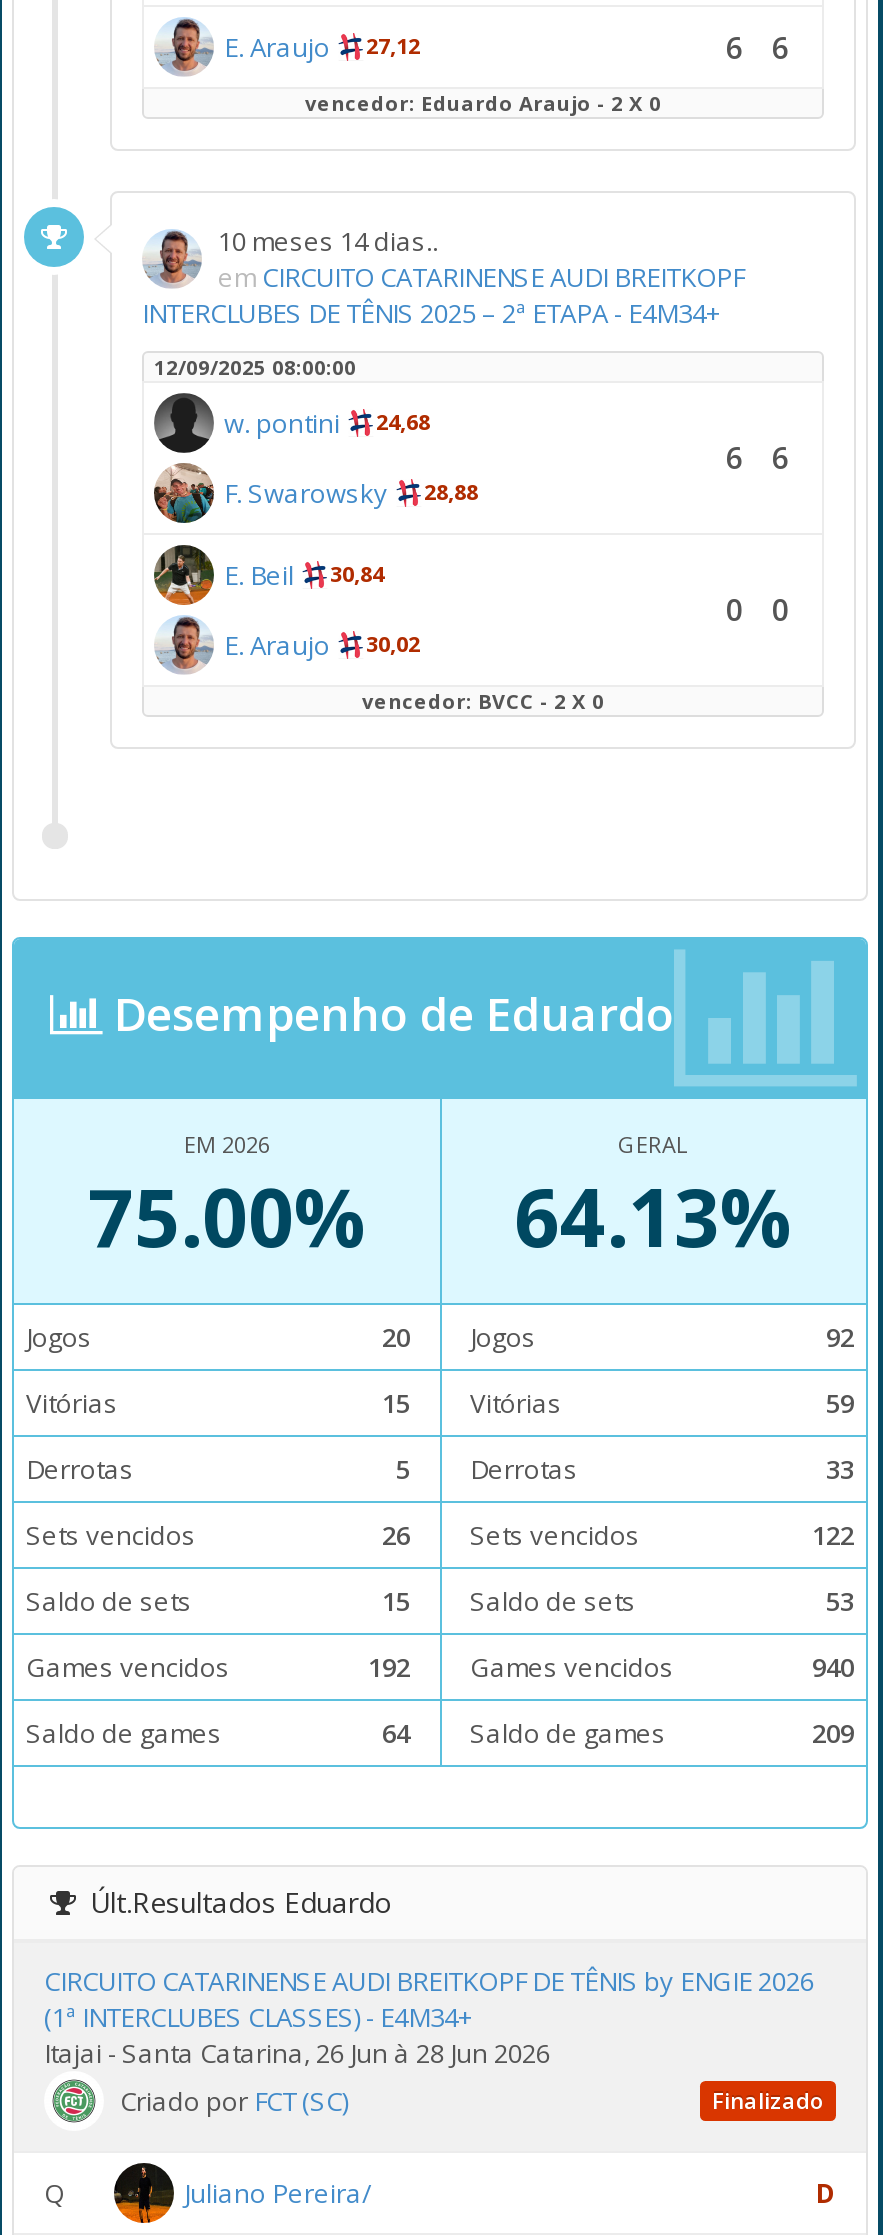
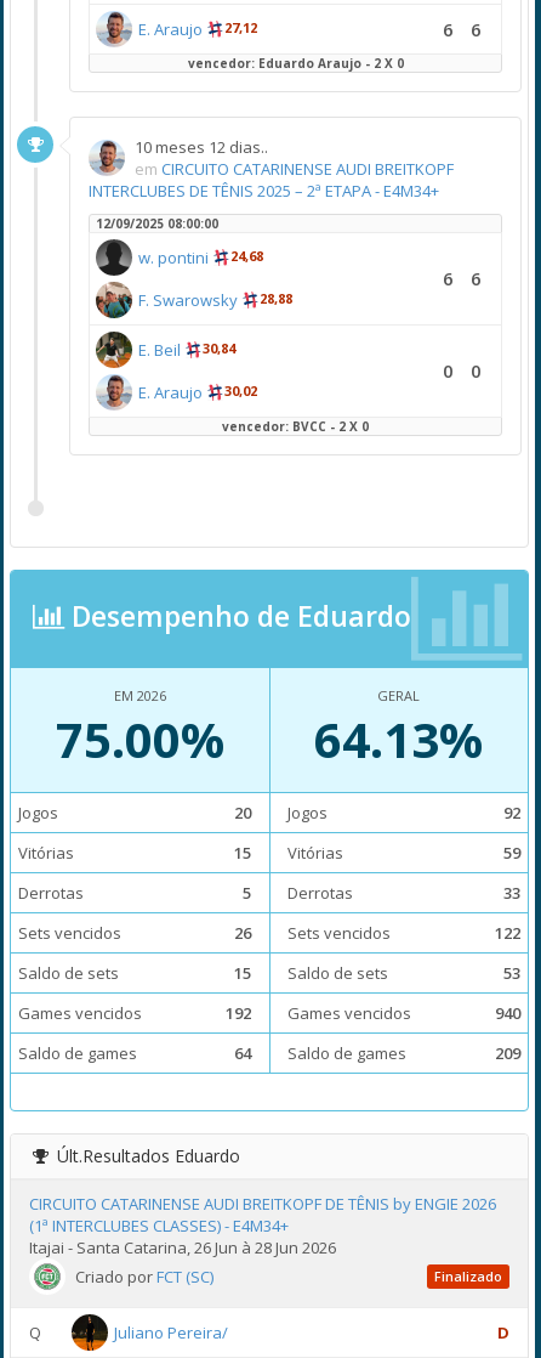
- 10 meses 14 dias..
+ 10 meses 12 dias..
